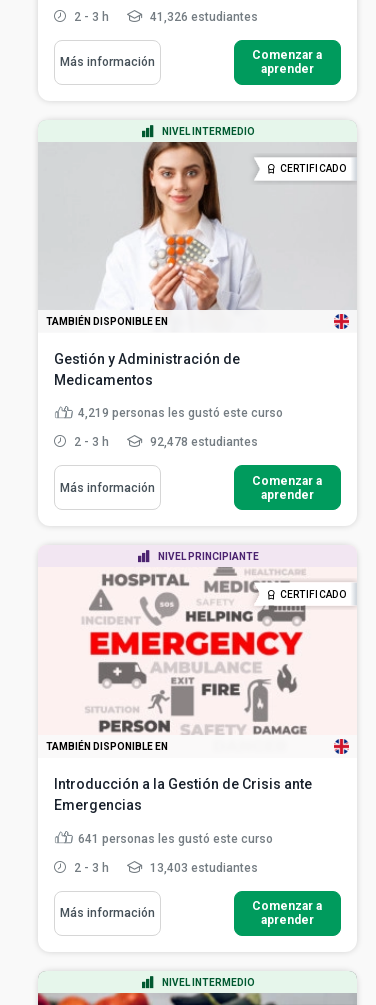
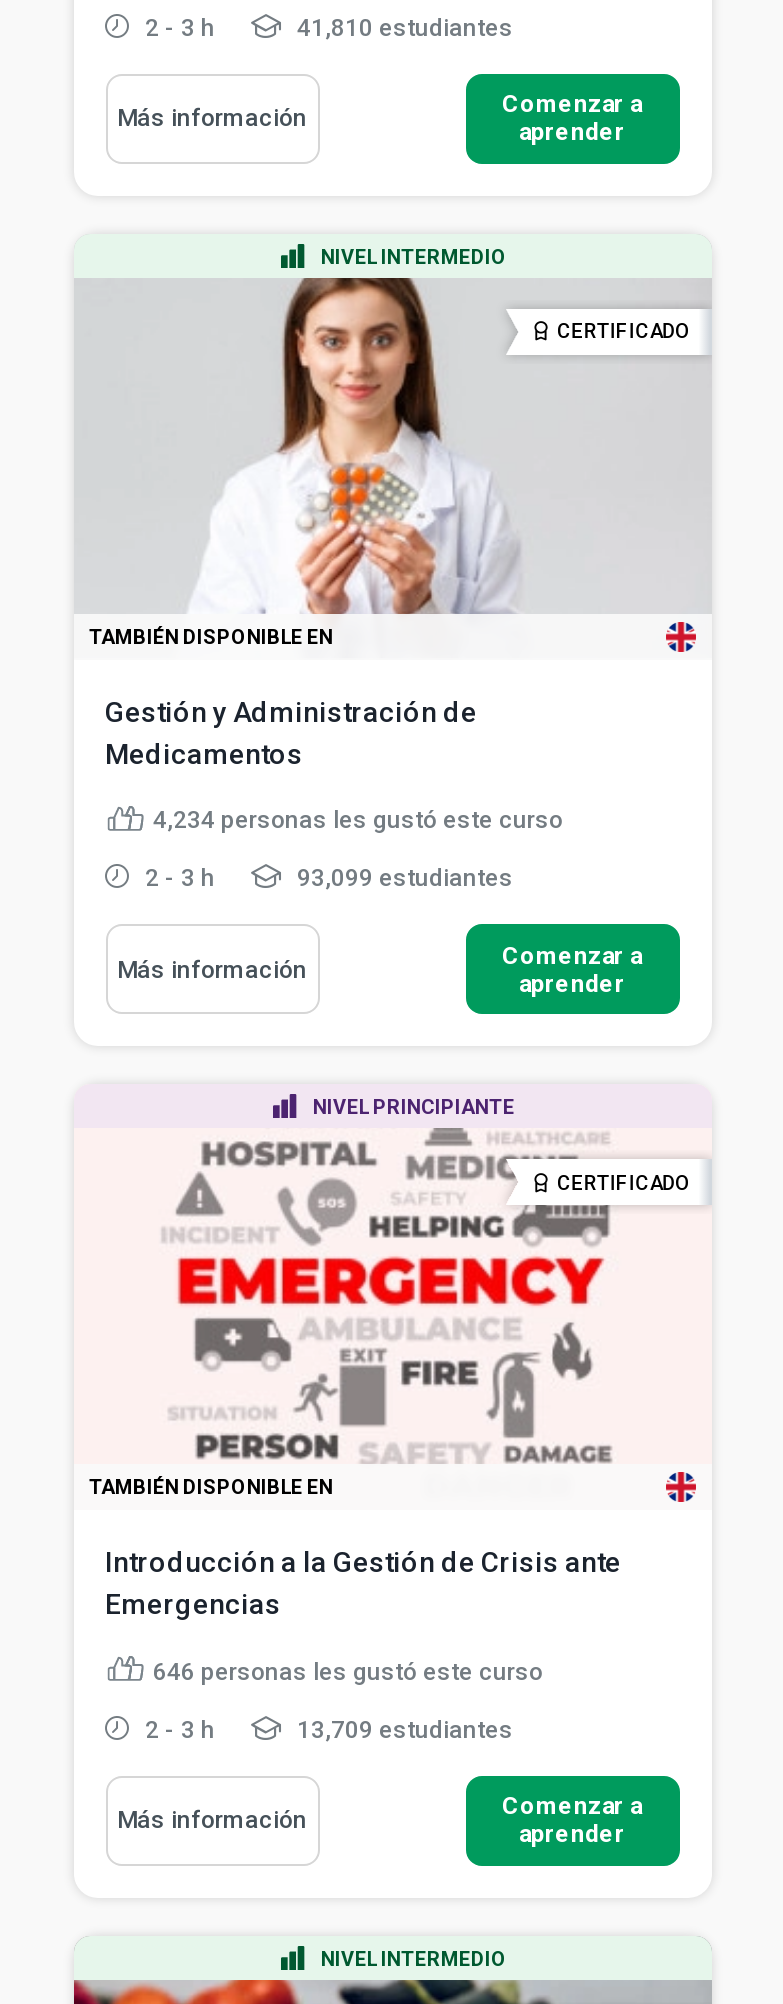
- 41,326 estudiantes
+ 41,810 estudiantes

- 4,219 personas les gustó este curso
+ 4,234 personas les gustó este curso

- 92,478 estudiantes
+ 93,099 estudiantes

- 641 personas les gustó este curso
+ 646 personas les gustó este curso

- 13,403 estudiantes
+ 13,709 estudiantes
